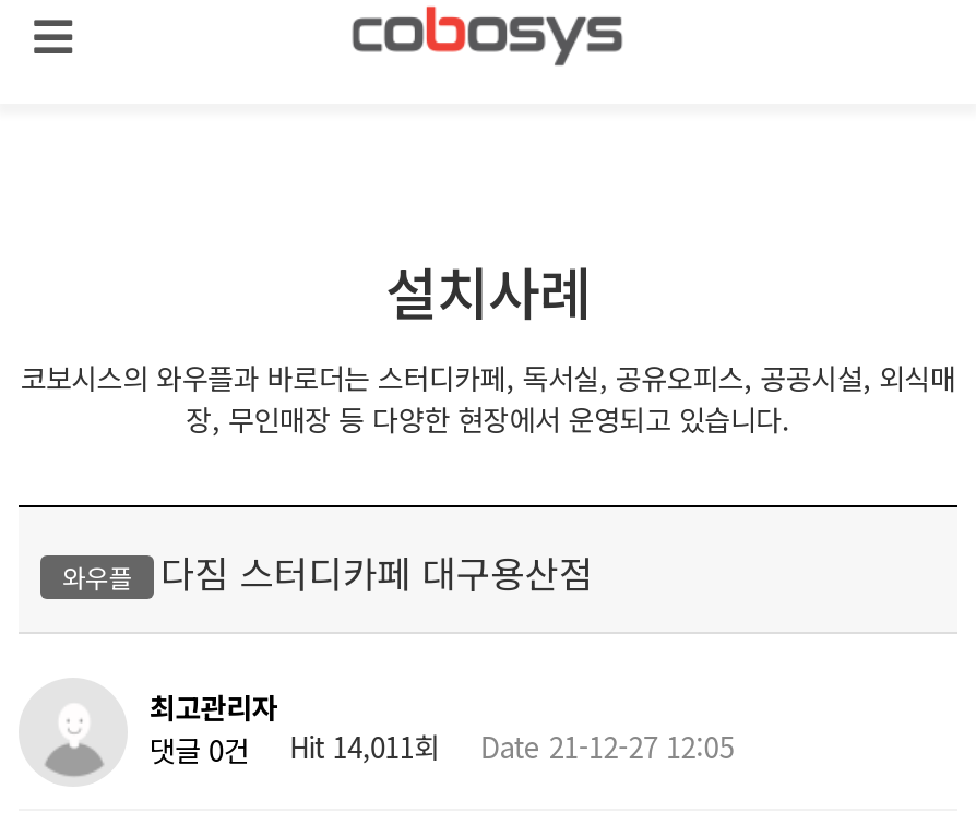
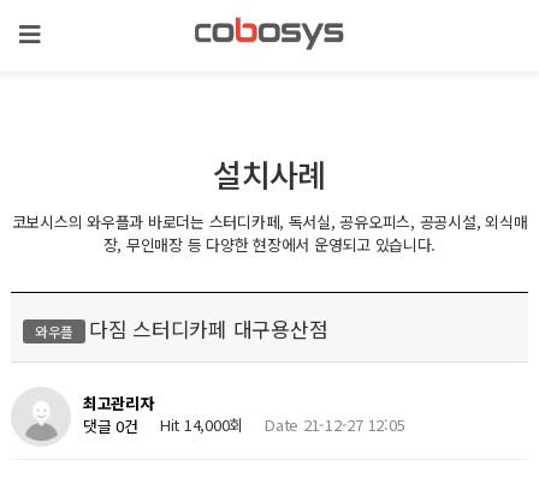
- 댓글 0건 Hit 14,011회 Date 21-12-27 12:05
+ 댓글 0건 Hit 14,000회 Date 21-12-27 12:05
